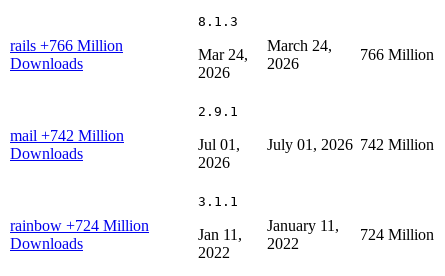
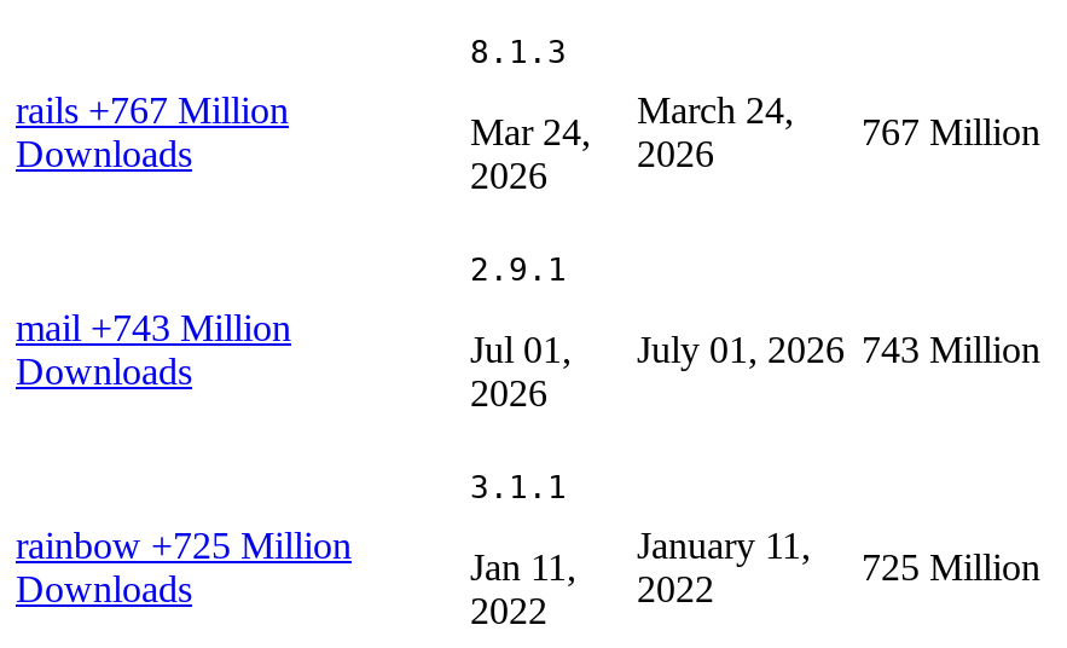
- rails +766 Million
+ rails +767 Million

- 766 Million
+ 767 Million

- mail +742 Million
+ mail +743 Million

- Jul 01, July 01, 2026 742 Million
+ Jul 01, July 01, 2026 743 Million

- rainbow +724 Million
+ rainbow +725 Million

- 724 Million
+ 725 Million
